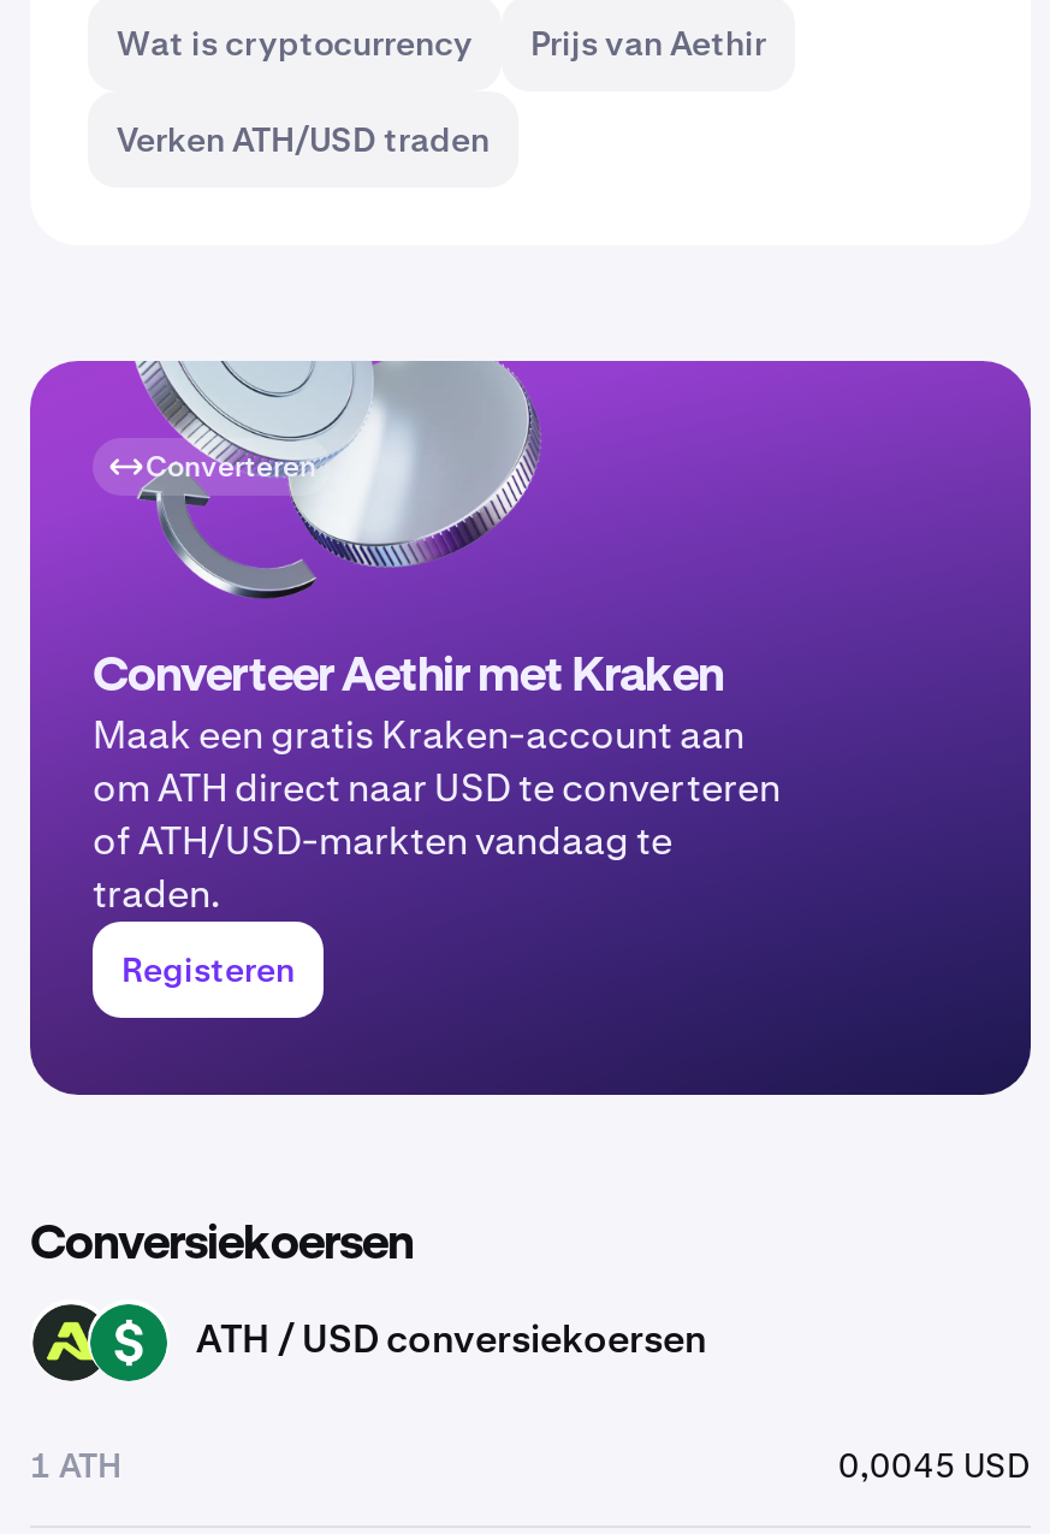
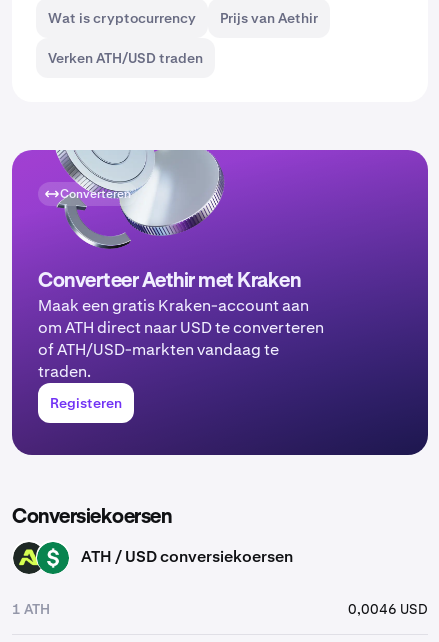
- 0,0045 USD
+ 0,0046 USD
